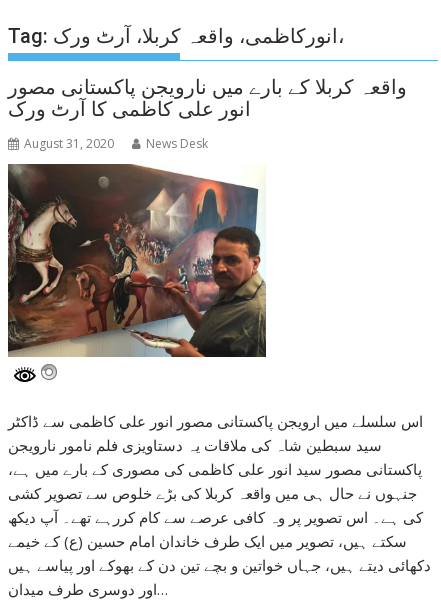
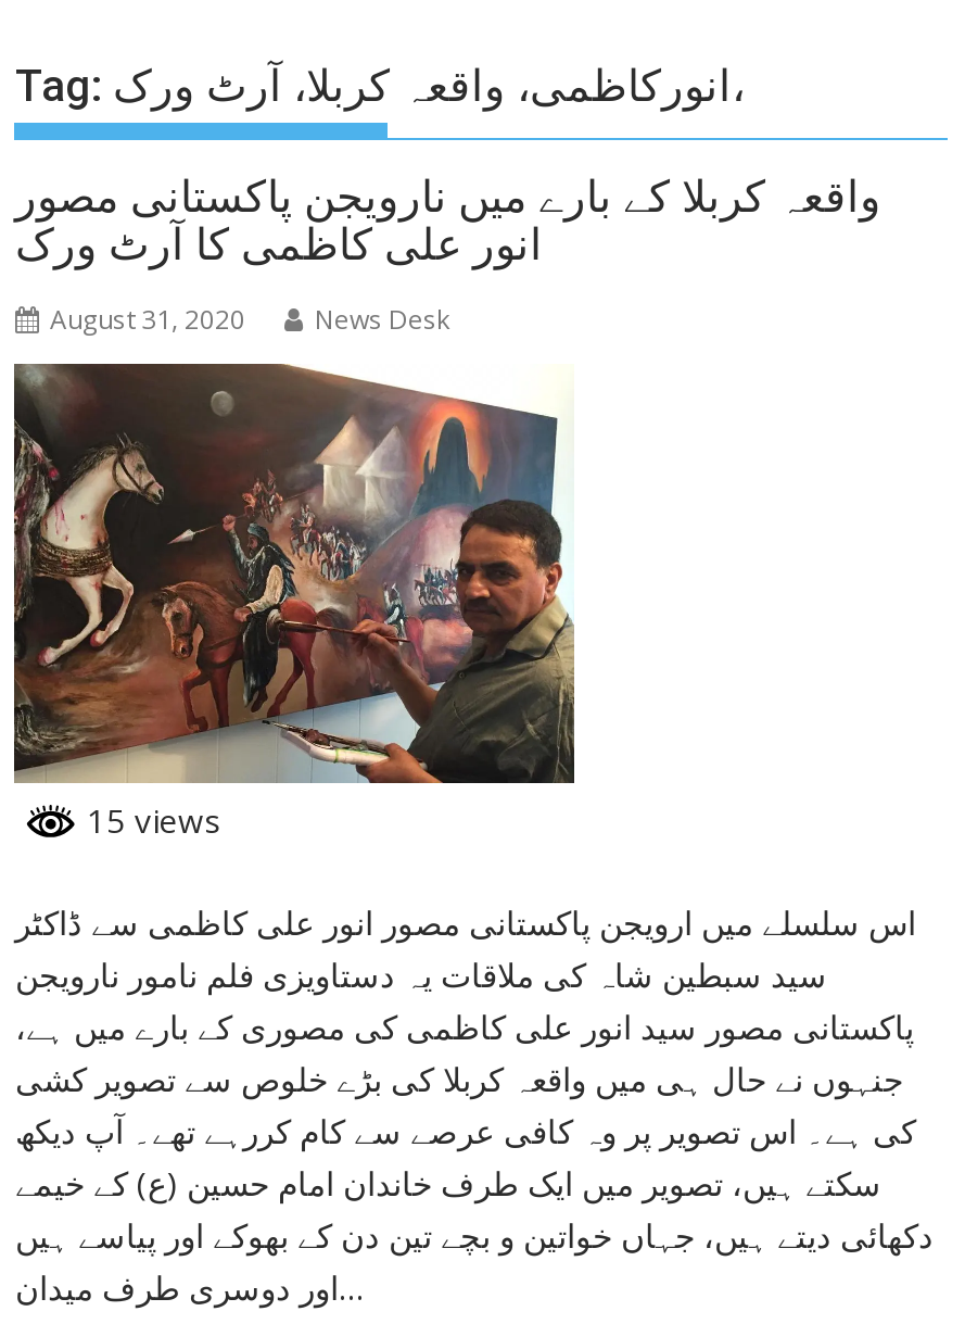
+ 15 views
